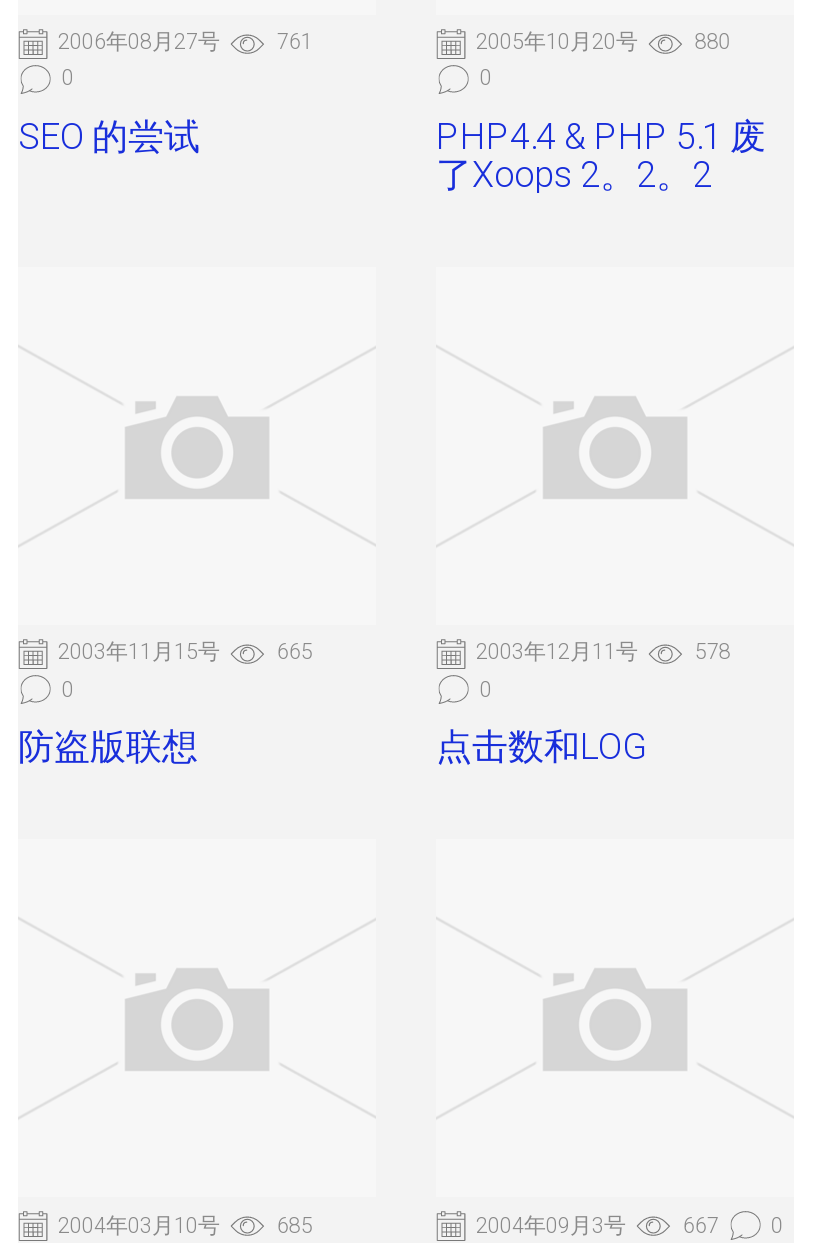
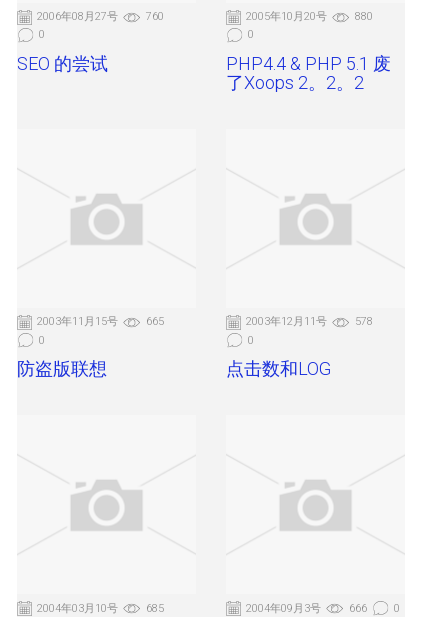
- 761
+ 760

- 667
+ 666
